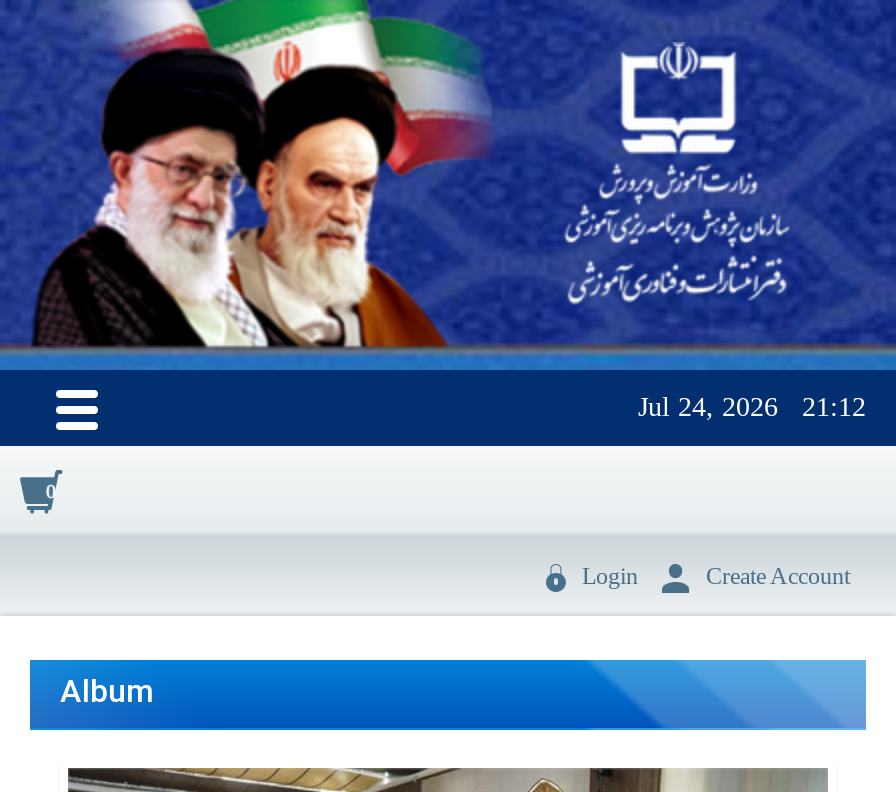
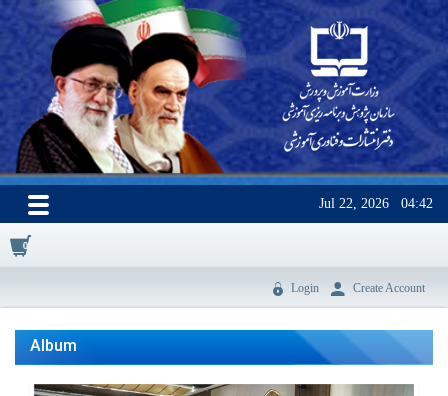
- Jul 24, 2026
+ Jul 22, 2026

- 21:12
+ 04:42
